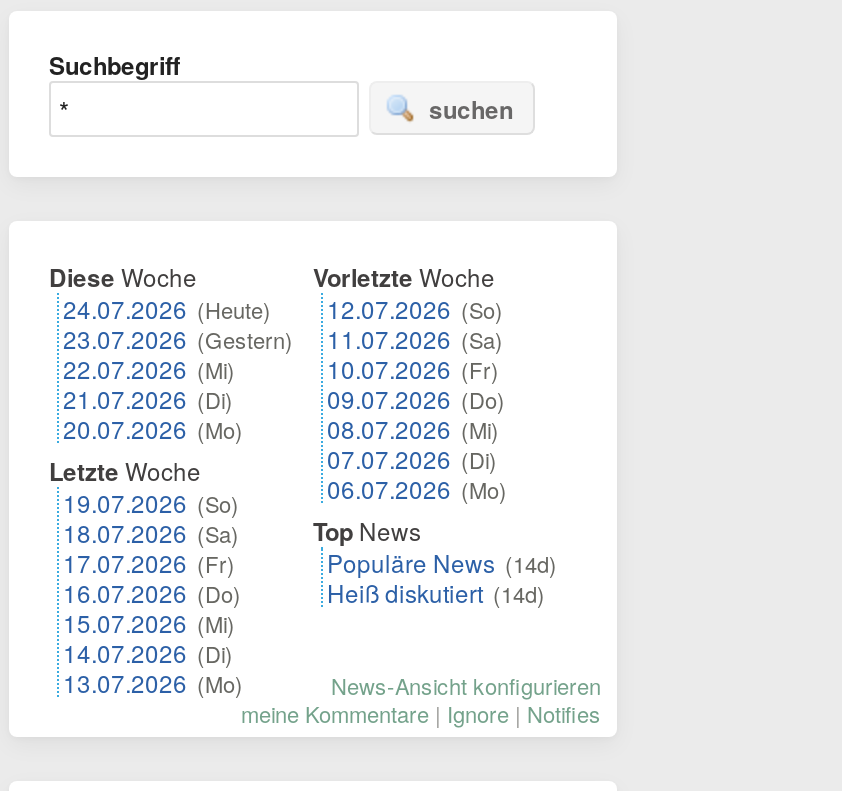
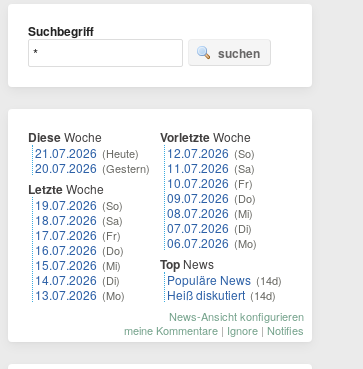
- 24.07.2026 (Heute)
- 23.07.2026 (Gestern)
- 22.07.2026 (Mi)
- 21.07.2026 (Di)
- 20.07.2026 (Mo)
+ 21.07.2026 (Heute)
+ 20.07.2026 (Gestern)

moved up: Letzte Woche | 19.07.2026 (So) | 18.07.2026 (Sa) | 17.07.2026 (Fr) | 16.07.2026 (Do) | 15.07.2026 (Mi) | 14.07.2026 (Di) | 13.07.2026 (Mo)
